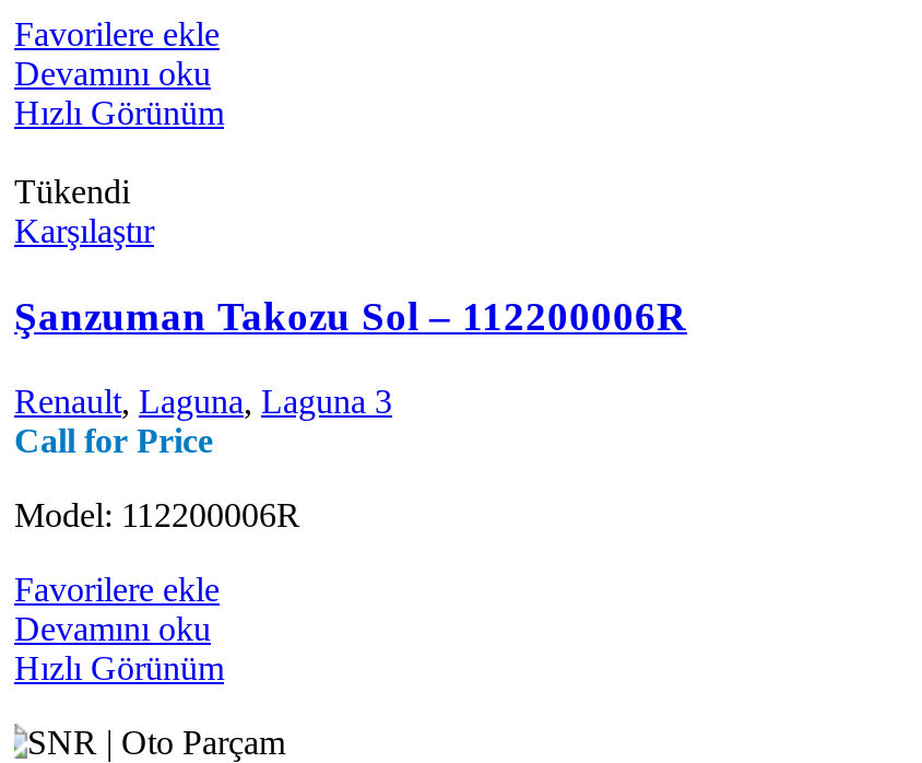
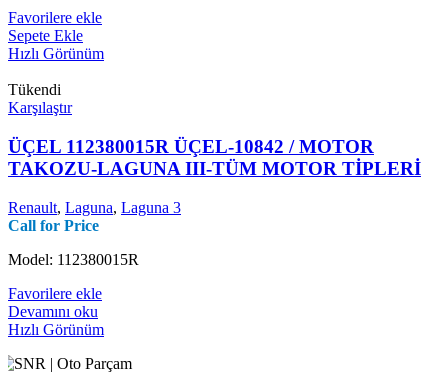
- Devamını oku
+ Sepete Ekle

- Şanzuman Takozu Sol – 112200006R
+ ÜÇEL 112380015R ÜÇEL-10842 / MOTOR
+ TAKOZU-LAGUNA III-TÜM MOTOR TİPLERİ

- Model: 112200006R
+ Model: 112380015R
